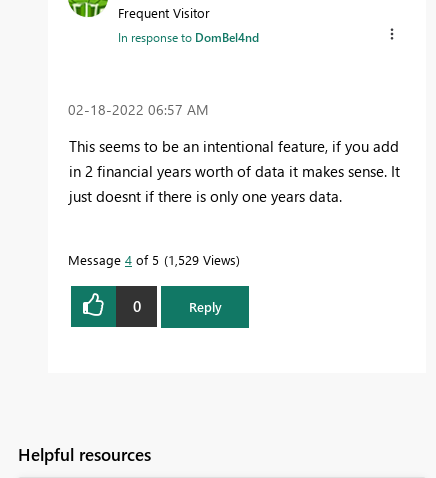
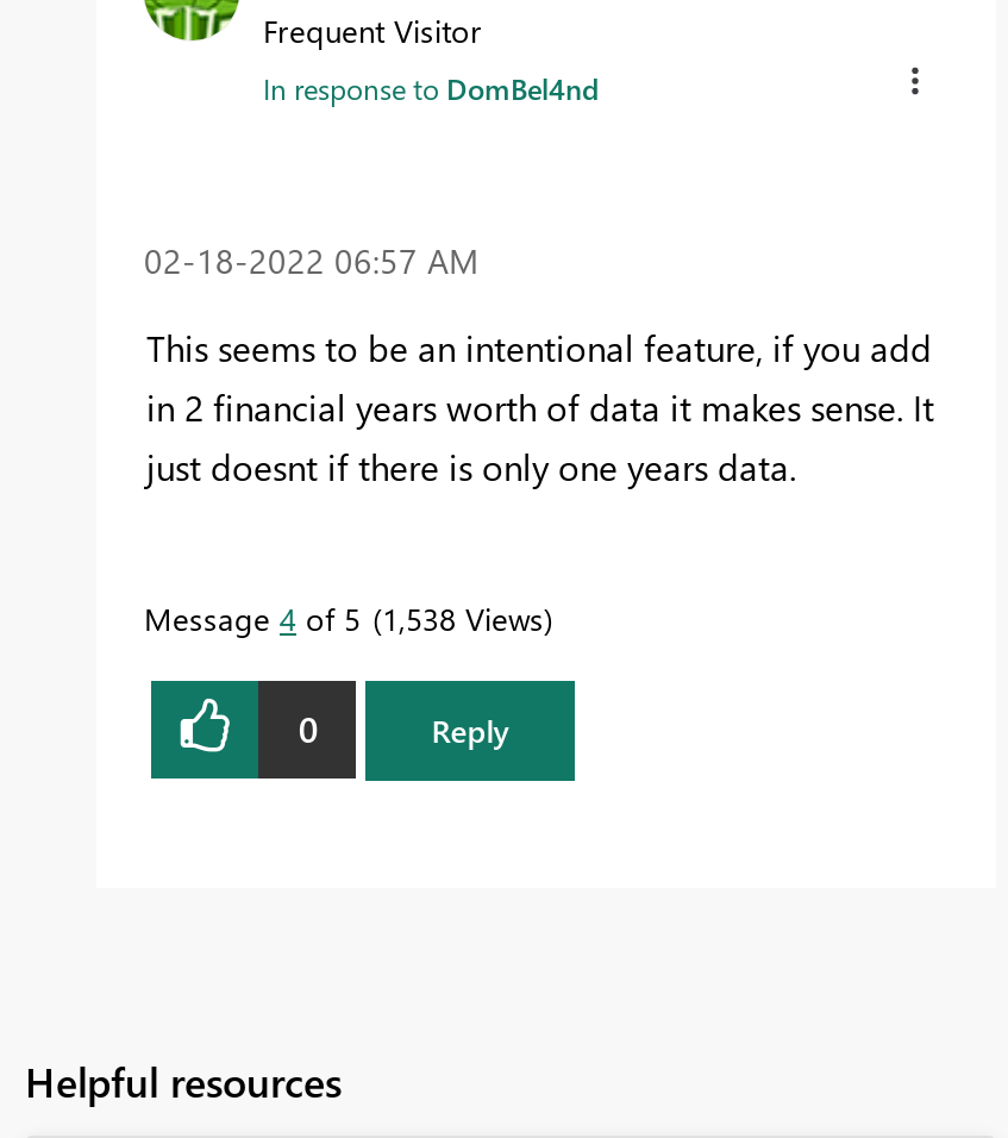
- Message 4 of 5 1,529 Views
+ Message 4 of 5 1,538 Views
